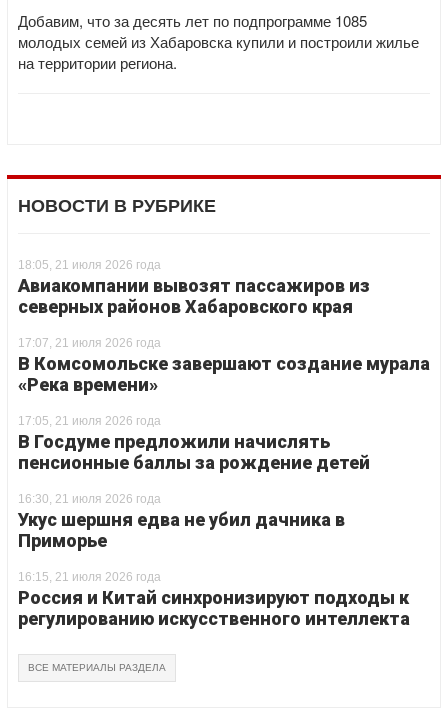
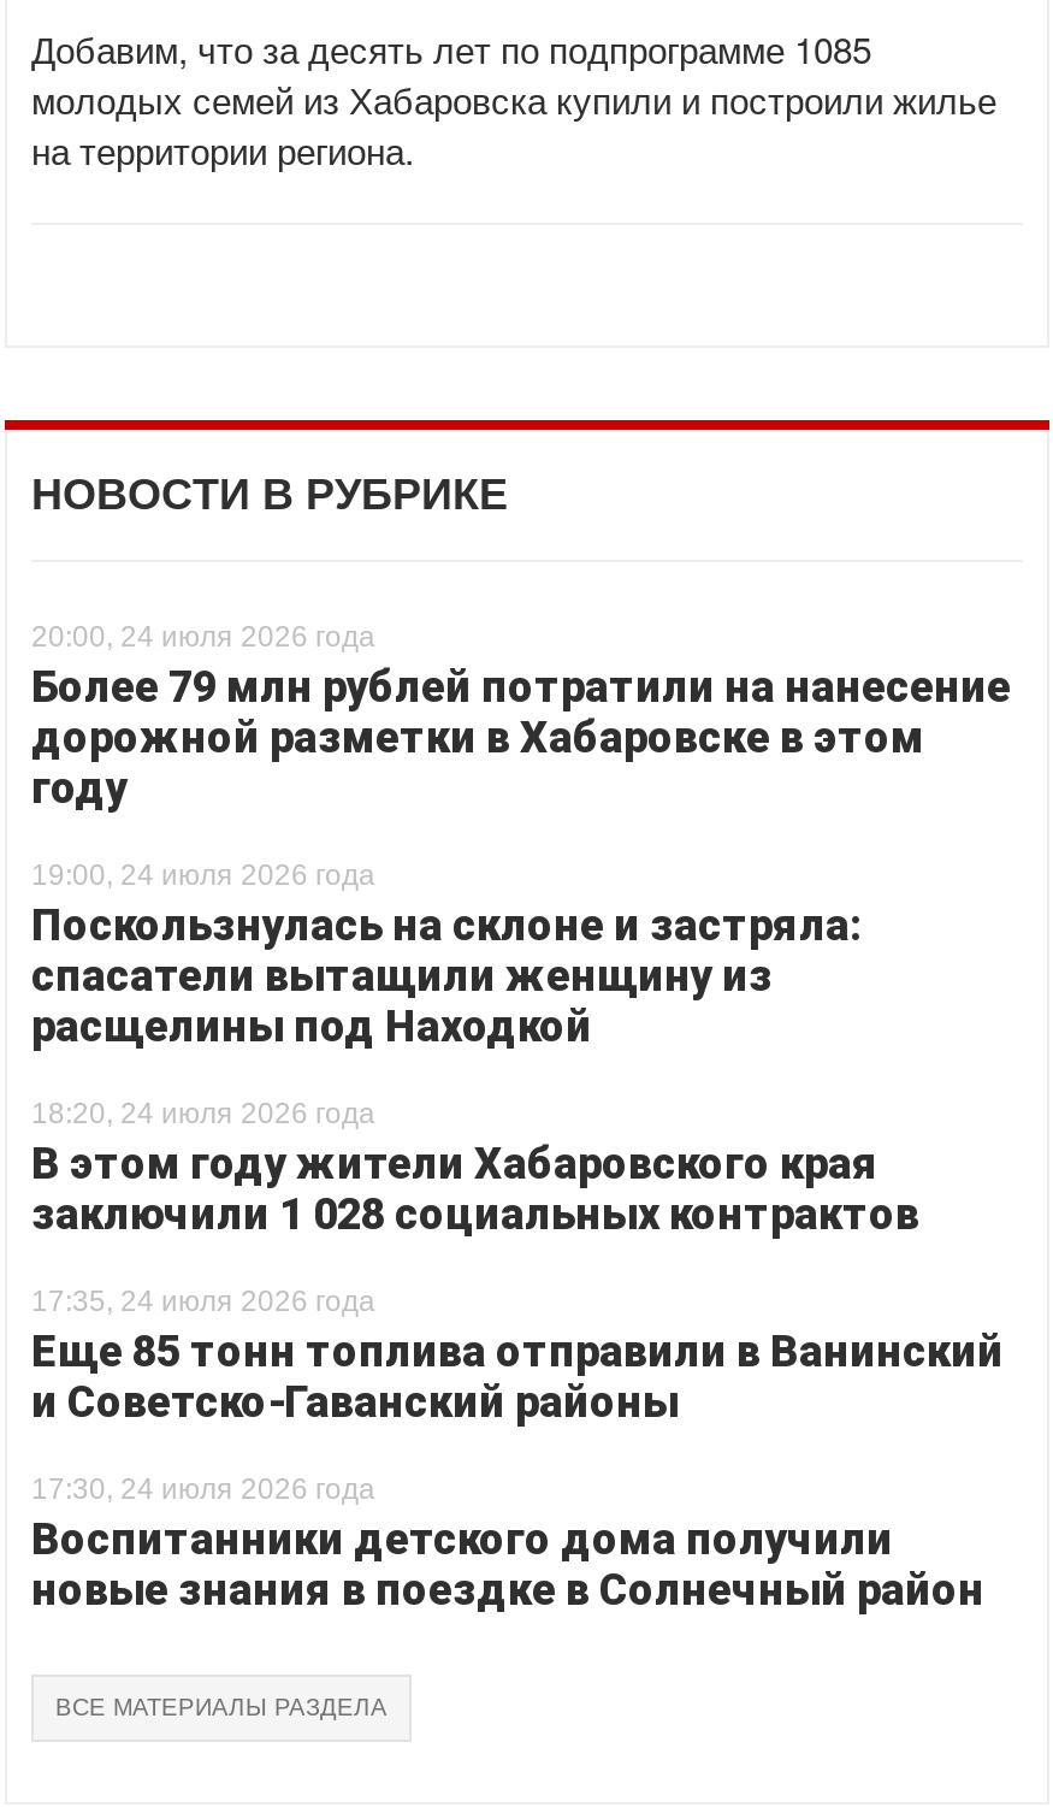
- 18:05, 21 июля 2026 года
- Авиакомпании вывозят пассажиров из
- северных районов Хабаровского края
+ 20:00, 24 июля 2026 года
+ Более 79 млн рублей потратили на нанесение
+ дорожной разметки в Хабаровске в этом
+ году

- 17:07, 21 июля 2026 года
- В Комсомольске завершают создание мурала
- «Река времени»
+ 19:00, 24 июля 2026 года
+ Поскользнулась на склоне и застряла:
+ спасатели вытащили женщину из
+ расщелины под Находкой

- 17:05, 21 июля 2026 года
- В Госдуме предложили начислять
- пенсионные баллы за рождение детей
+ 18:20, 24 июля 2026 года
+ В этом году жители Хабаровского края
+ заключили 1 028 социальных контрактов

- 16:30, 21 июля 2026 года
- Укус шершня едва не убил дачника в
- Приморье
+ 17:35, 24 июля 2026 года
+ Еще 85 тонн топлива отправили в Ванинский
+ и Советско-Гаванский районы

- 16:15, 21 июля 2026 года
- Россия и Китай синхронизируют подходы к
- регулированию искусственного интеллекта
+ 17:30, 24 июля 2026 года
+ Воспитанники детского дома получили
+ новые знания в поездке в Солнечный район
